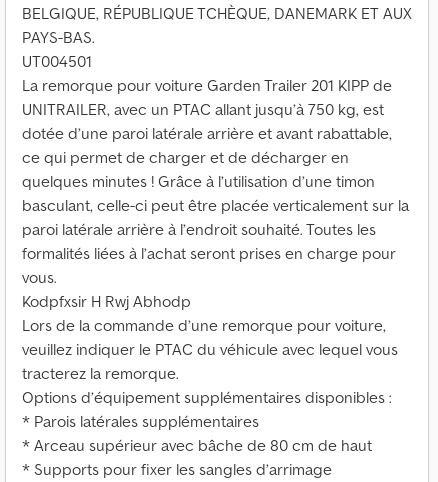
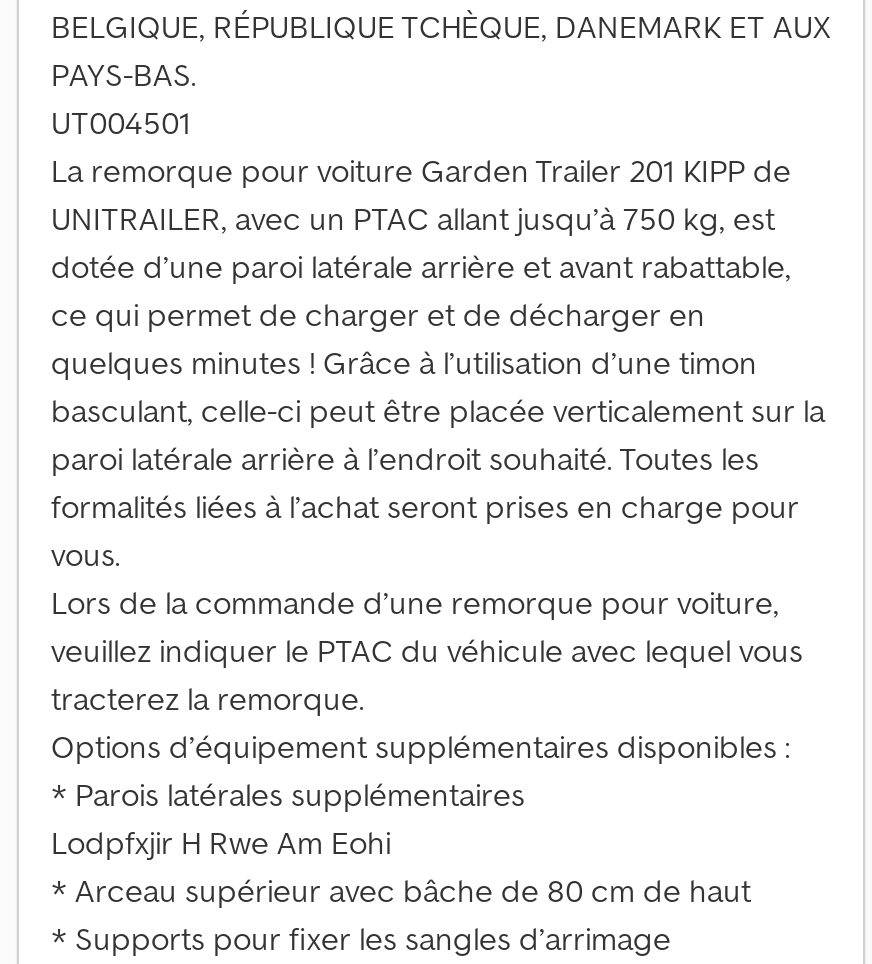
- Kodpfxsir H Rwj Abhodp

moved up: Lors de la commande d’une remorque pour voiture, | veuillez indiquer le PTAC du véhicule avec lequel vous | tracterez la remorque. | Options d’équipement supplémentaires disponibles : | * Parois latérales supplémentaires

+ Lodpfxjir H Rwe Am Eohi
